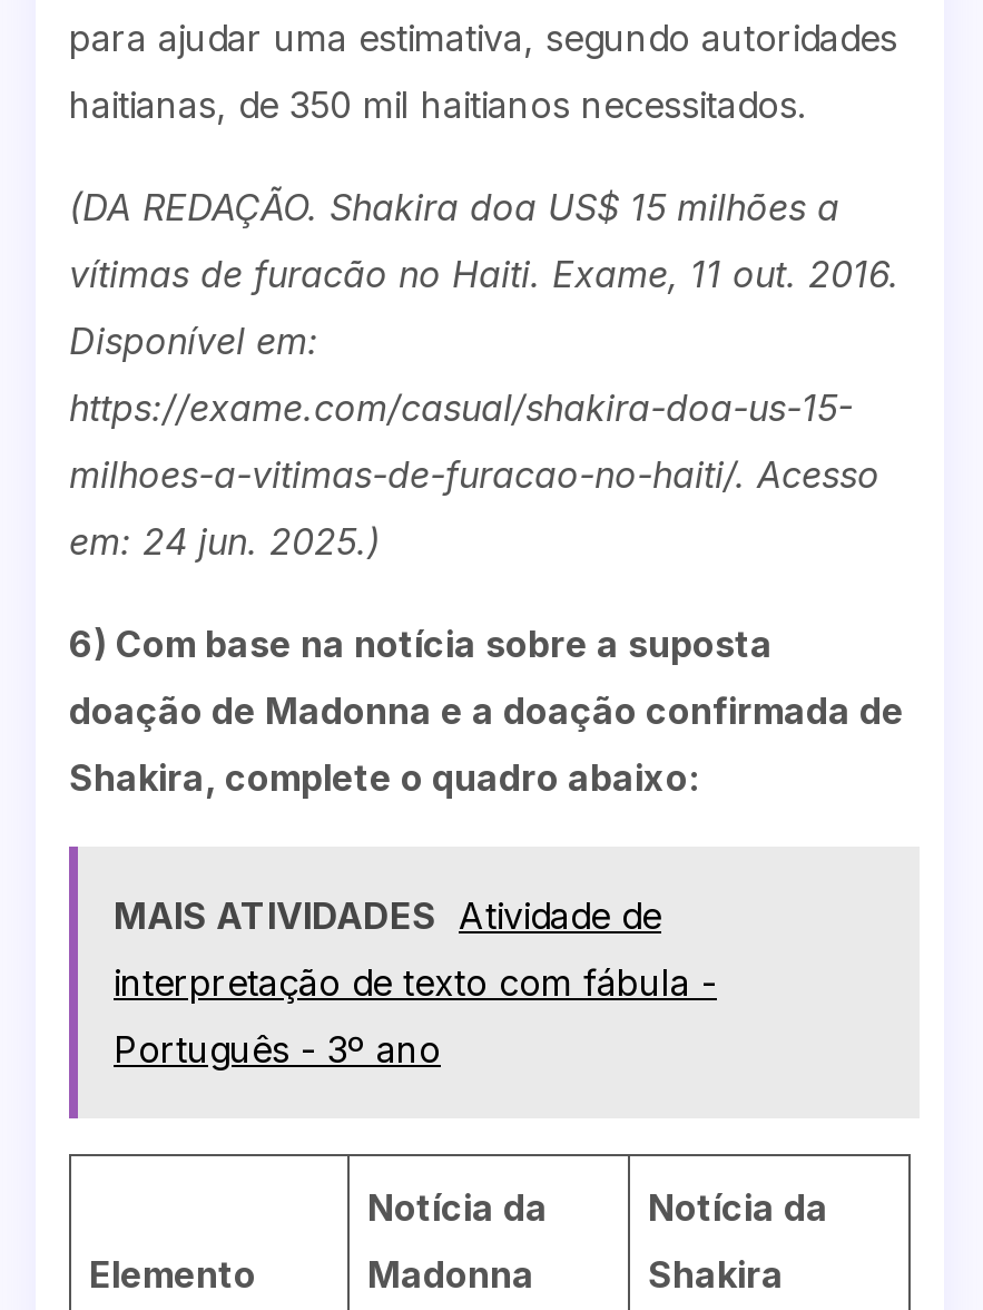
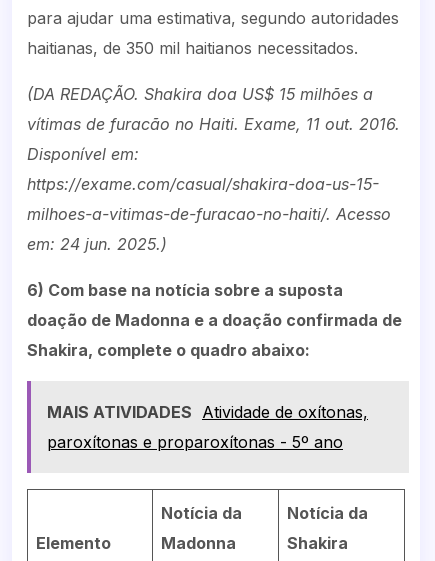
- MAIS ATIVIDADES Atividade de
- interpretação de texto com fábula -
- Português - 3º ano
+ MAIS ATIVIDADES Atividade de oxítonas,
+ paroxítonas e proparoxítonas - 5º ano
